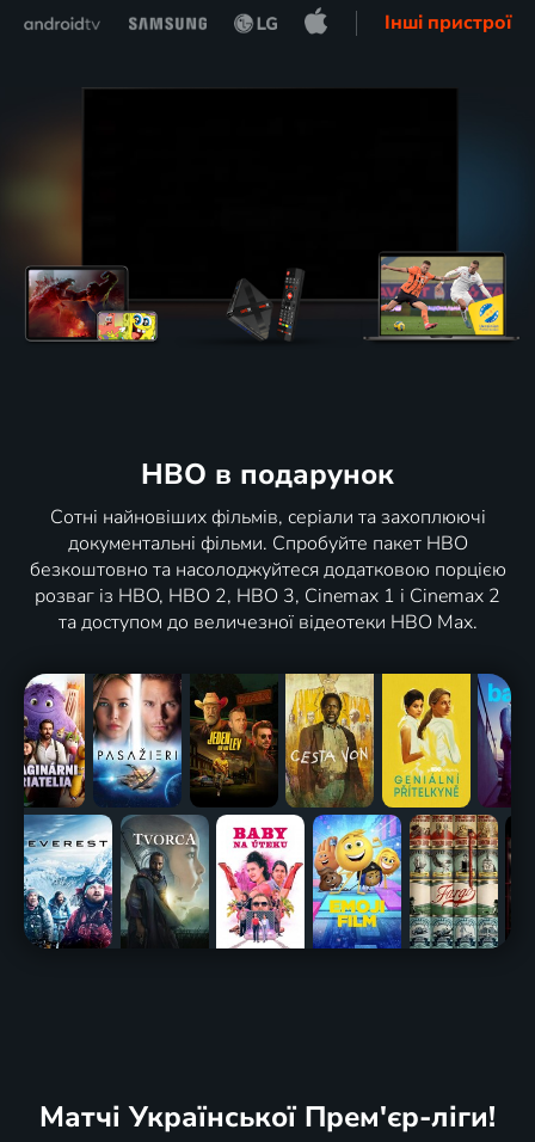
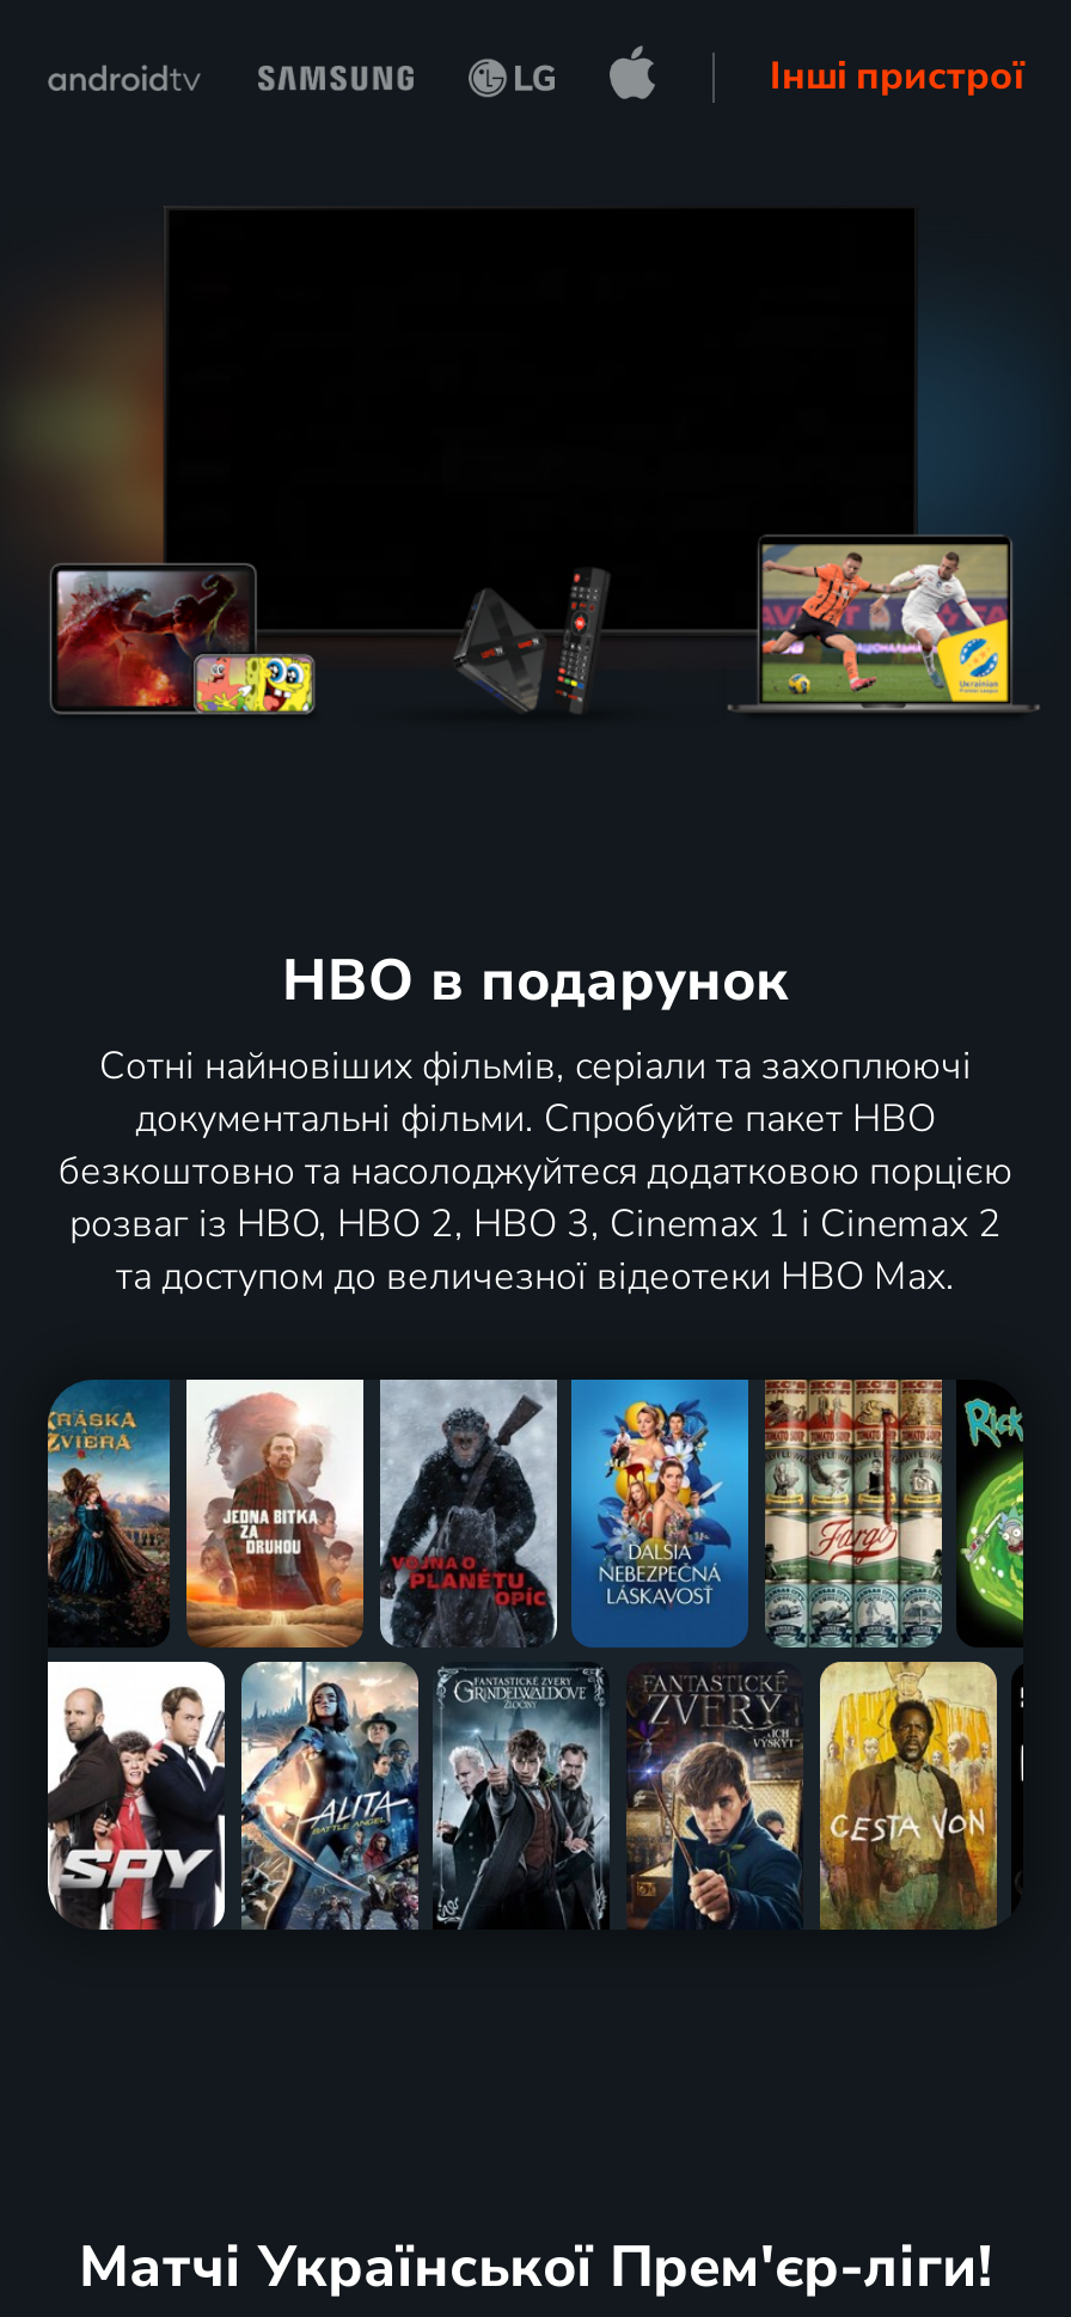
- [image]
+ [image]
